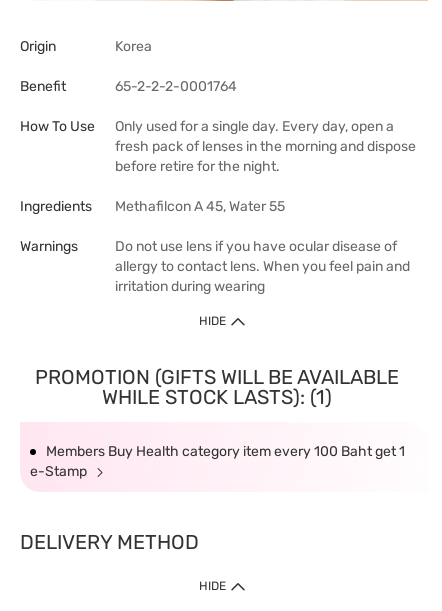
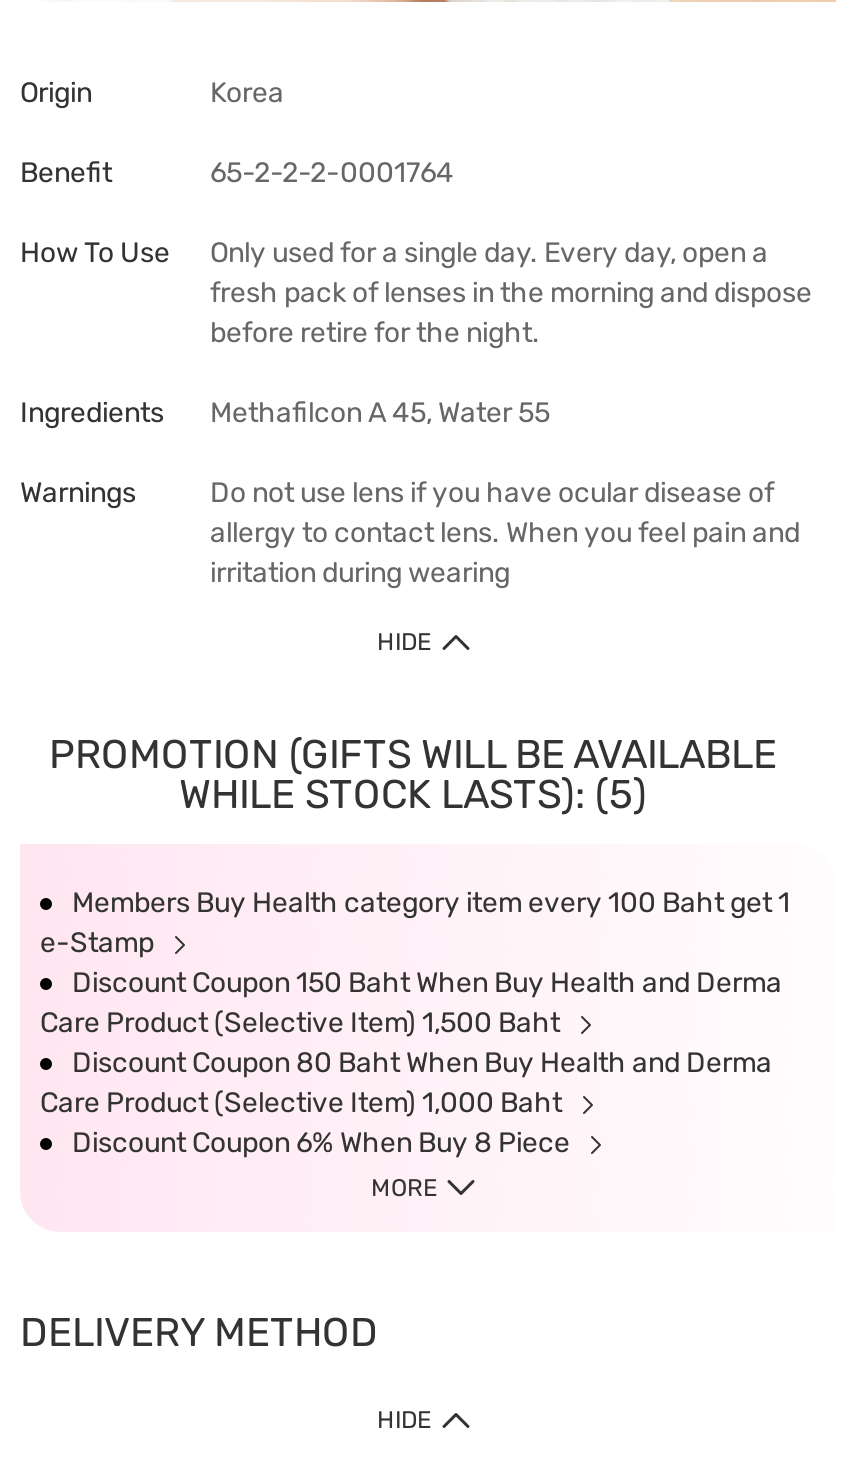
- WHILE STOCK LASTS): (1)
+ WHILE STOCK LASTS): (5)

+ Discount Coupon 150 Baht When Buy Health and Derma
+ Care Product (Selective Item) 1,500 Baht
+ Discount Coupon 80 Baht When Buy Health and Derma
+ Care Product (Selective Item) 1,000 Baht
+ Discount Coupon 6% When Buy 8 Piece
+ MORE
